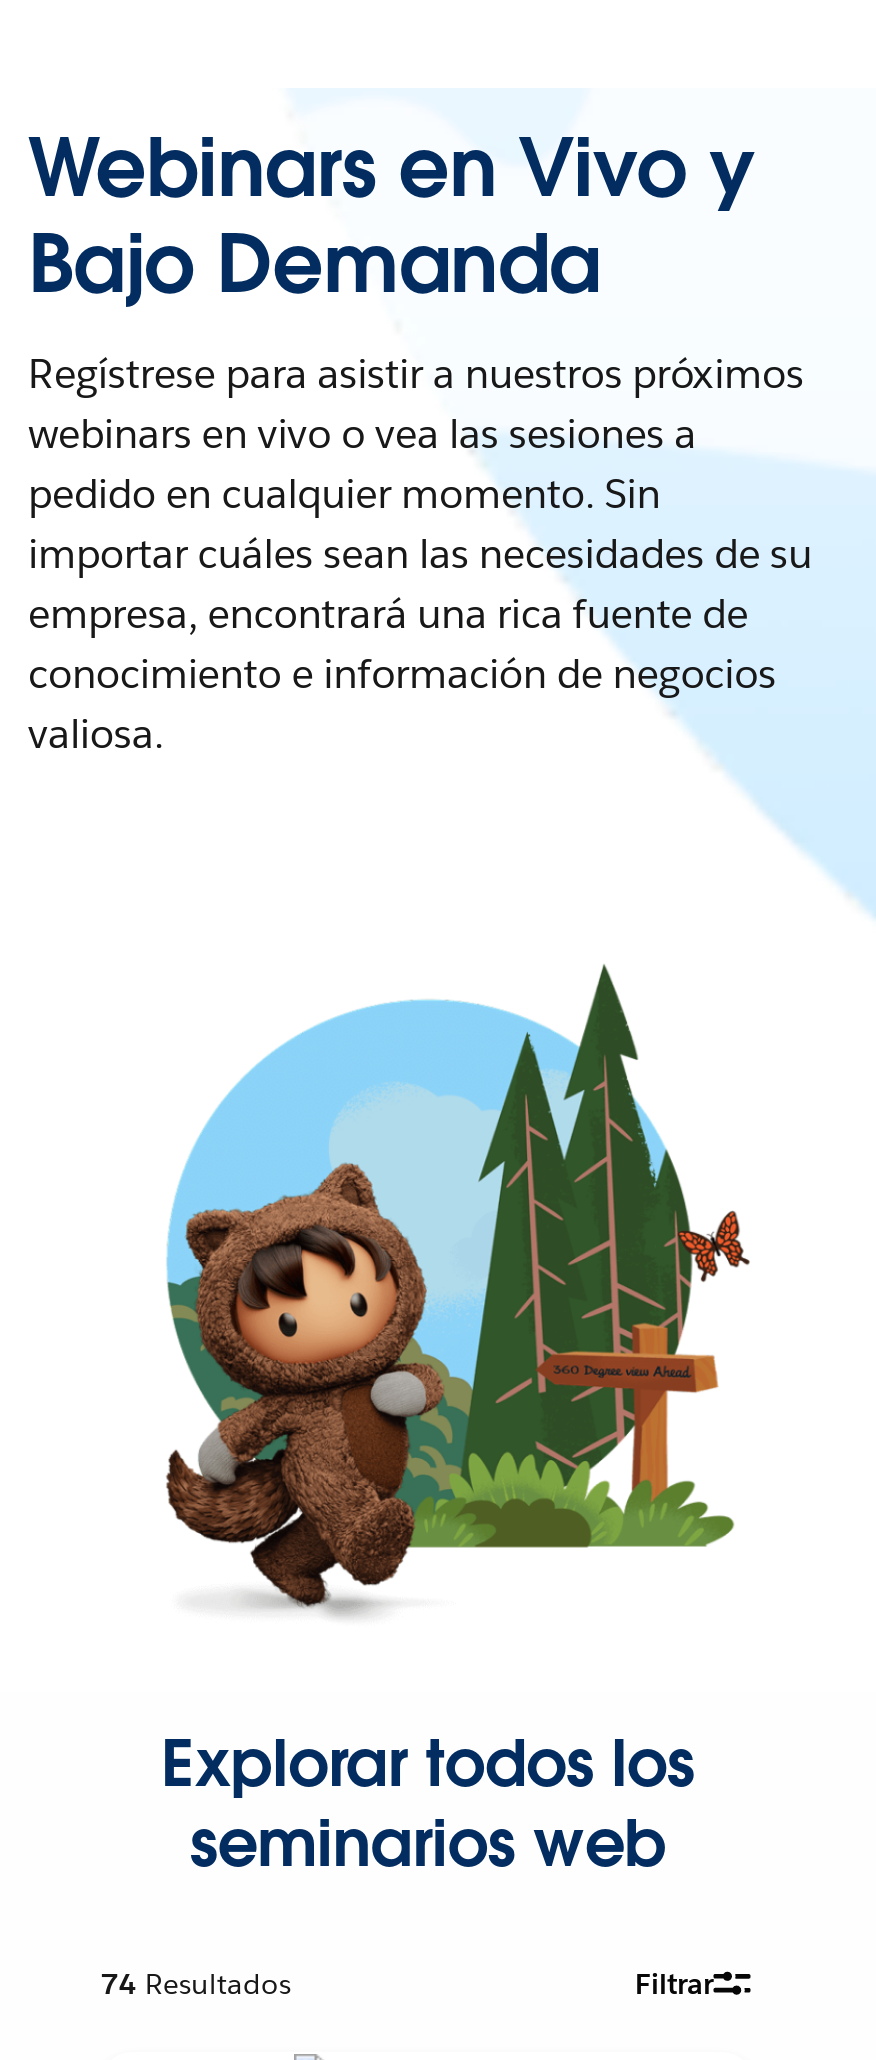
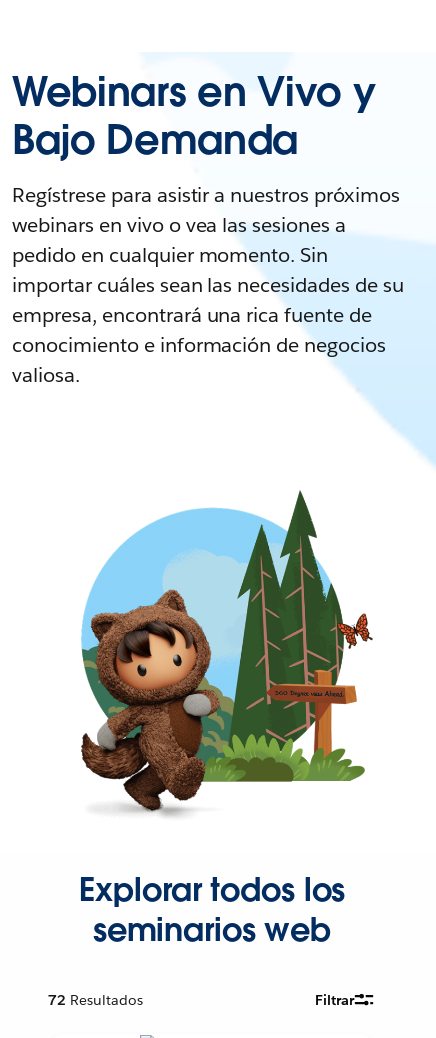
- 74 Resultados
+ 72 Resultados
